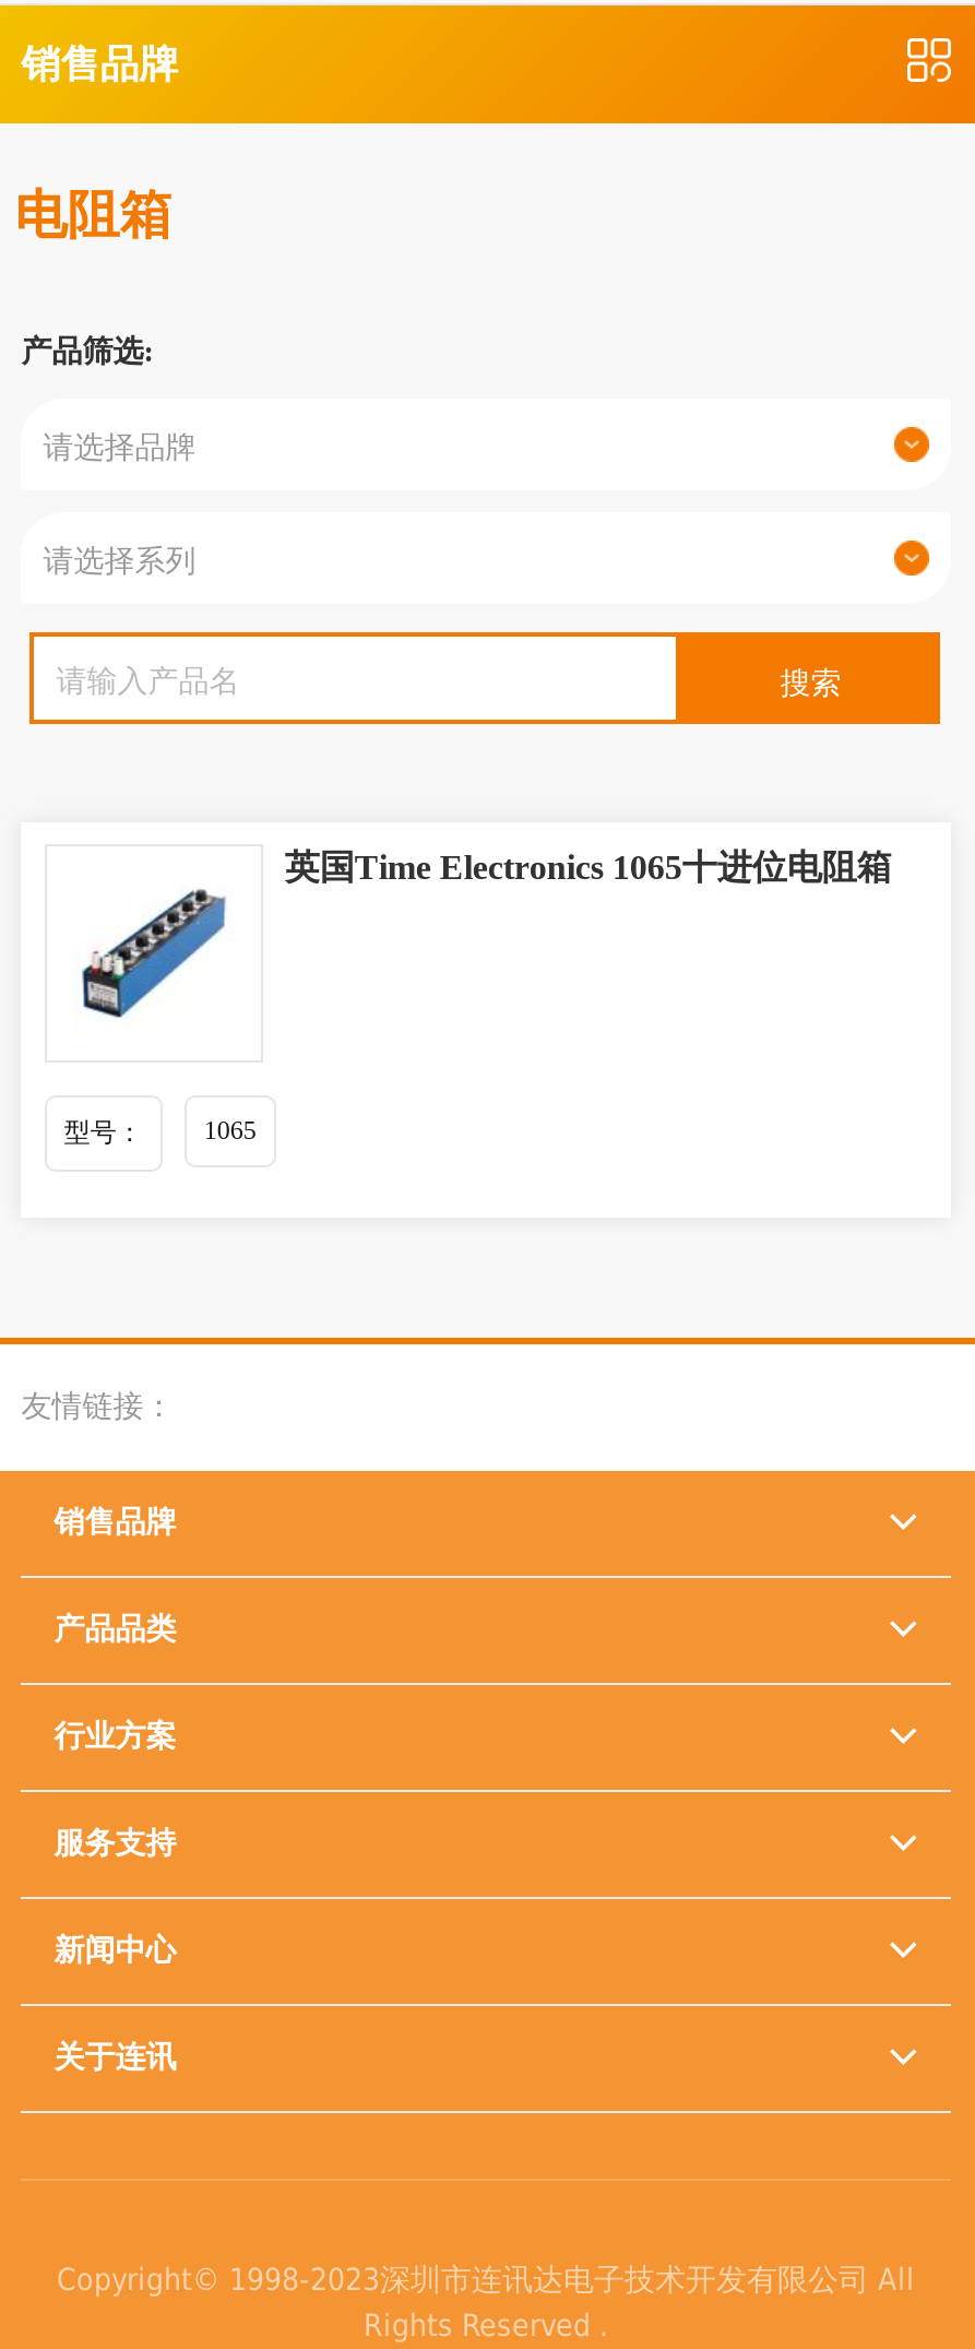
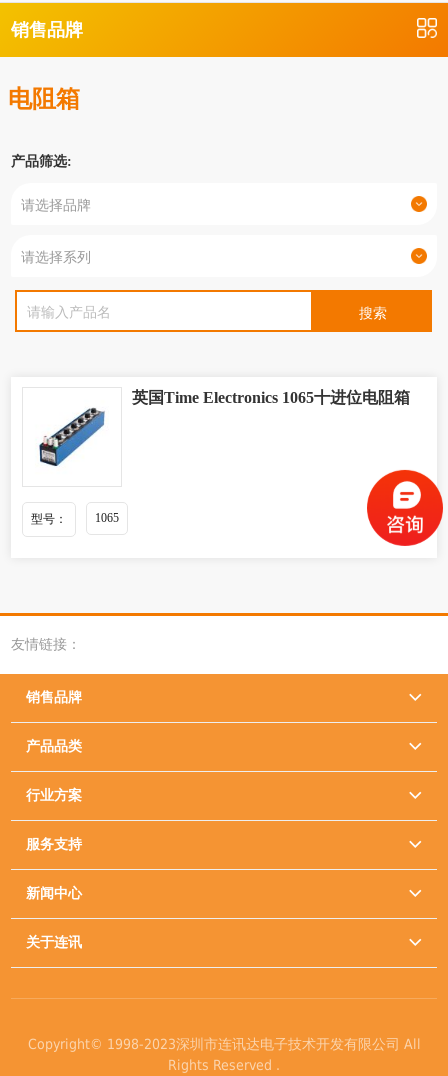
+ [image]
